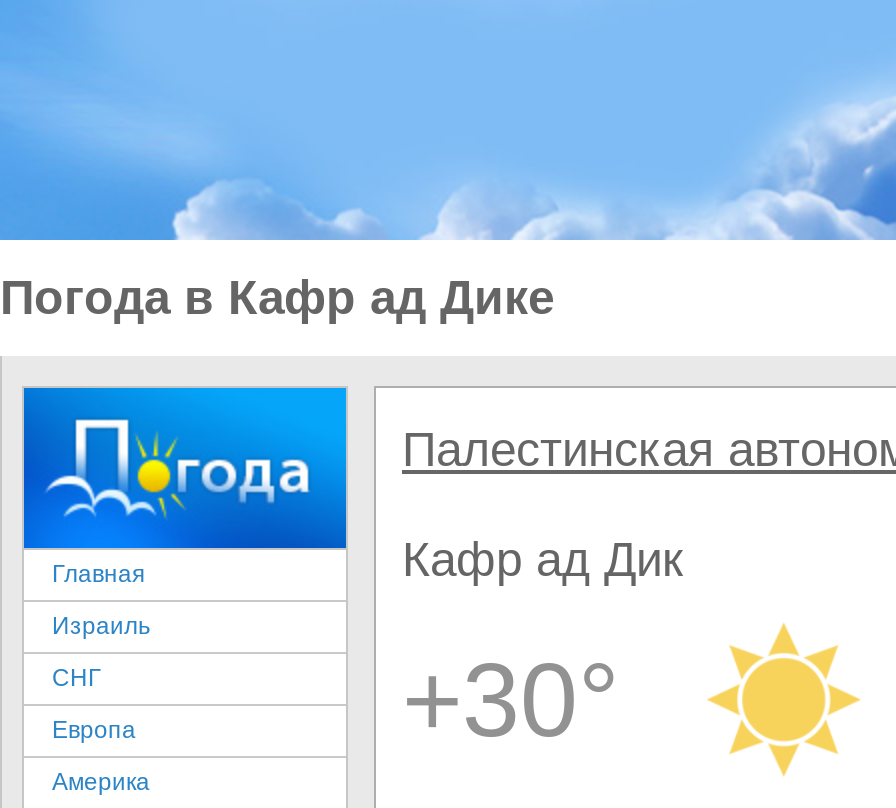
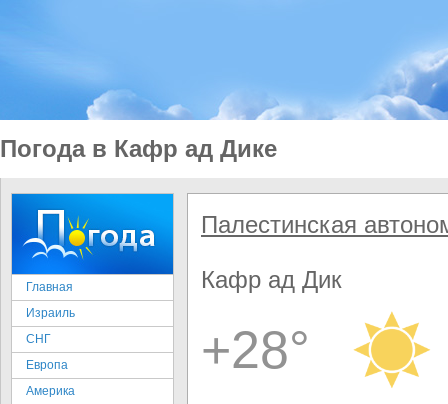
- +30°
+ +28°
